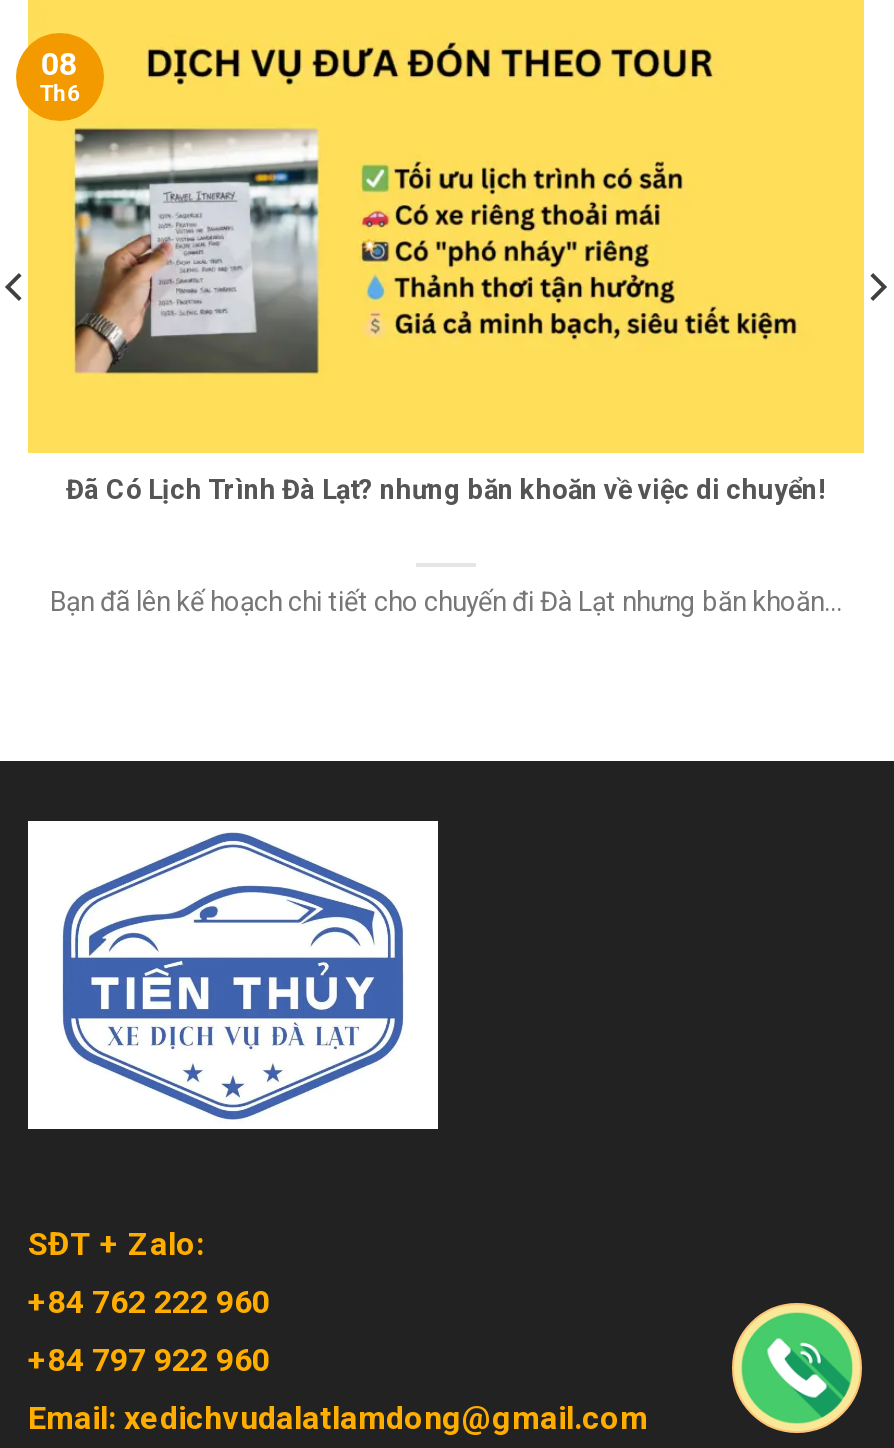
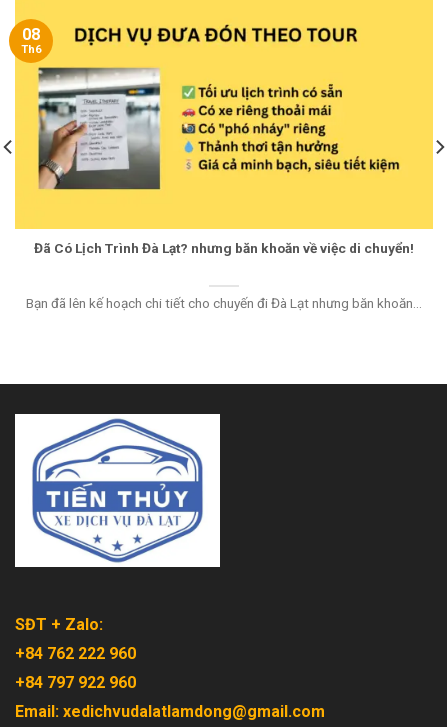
- [image]
